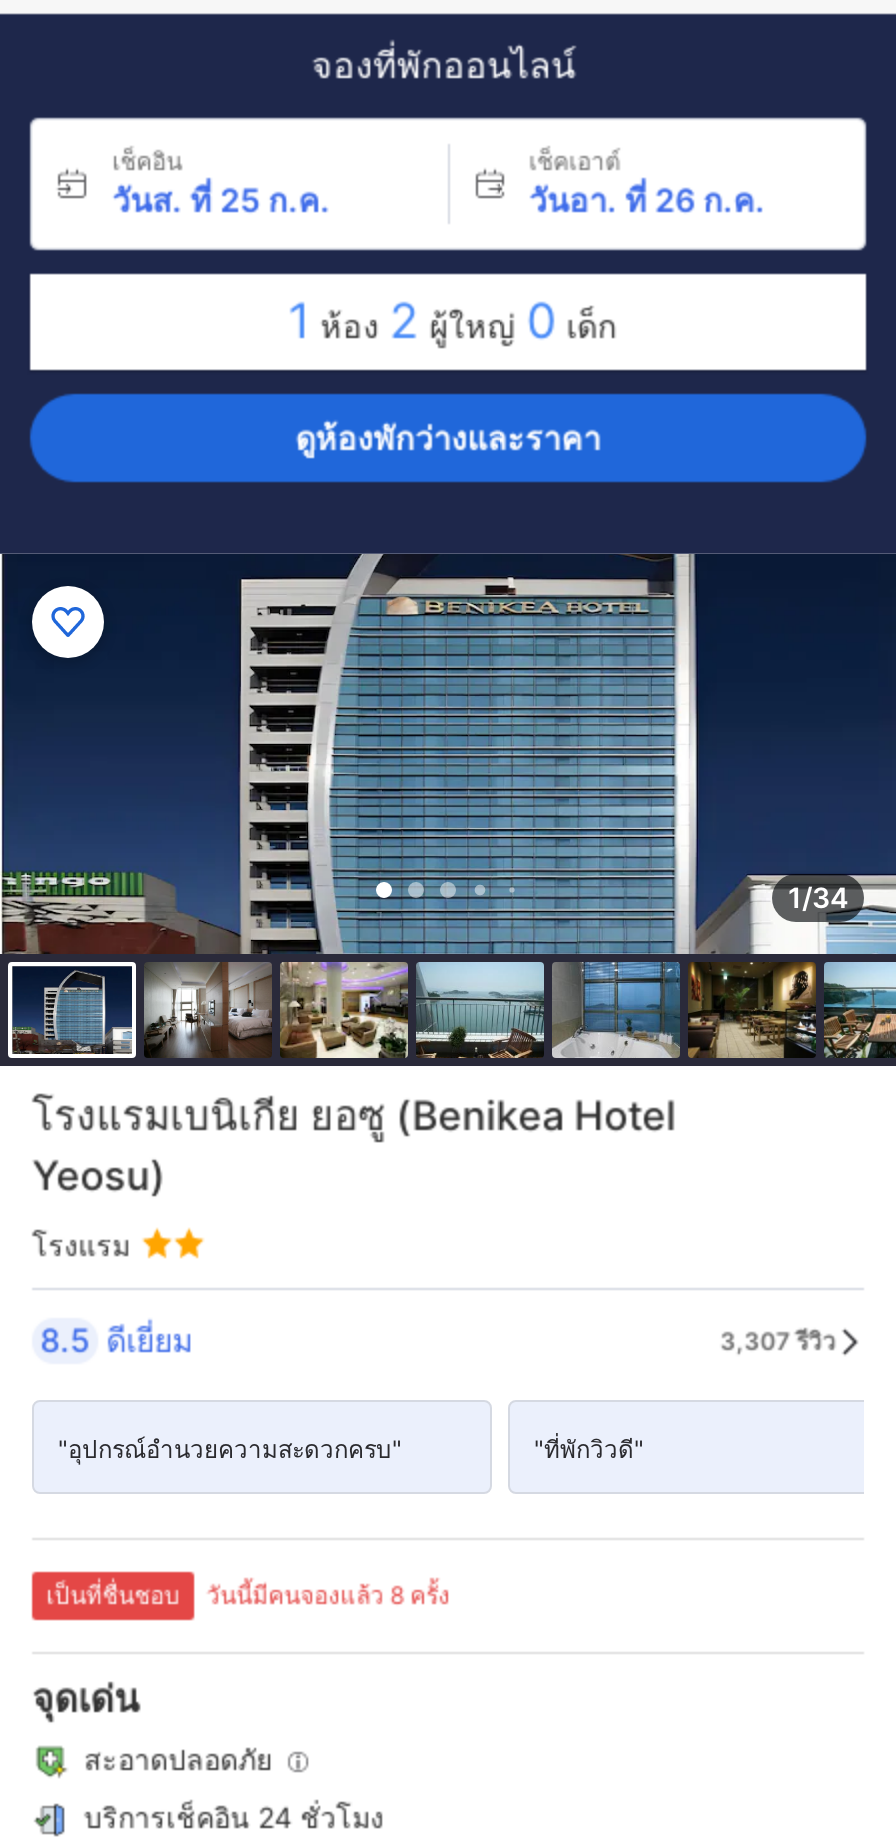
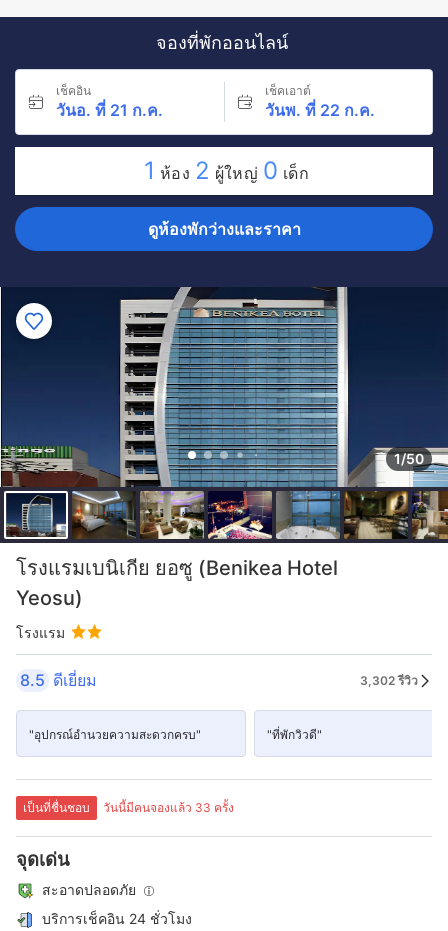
- วันส. ที่ 25 ก.ค.
+ วันอ. ที่ 21 ก.ค.

- วันอา. ที่ 26 ก.ค.
+ วันพ. ที่ 22 ก.ค.

- 1/34
+ 1/50

- [image]
+ [image]

- [image]
+ [image]

- [image]
+ [image]

- 3,307 รีวิว
+ 3,302 รีวิว

- วันนี้มีคนจองแล้ว 8 ครั้ง
+ วันนี้มีคนจองแล้ว 33 ครั้ง
